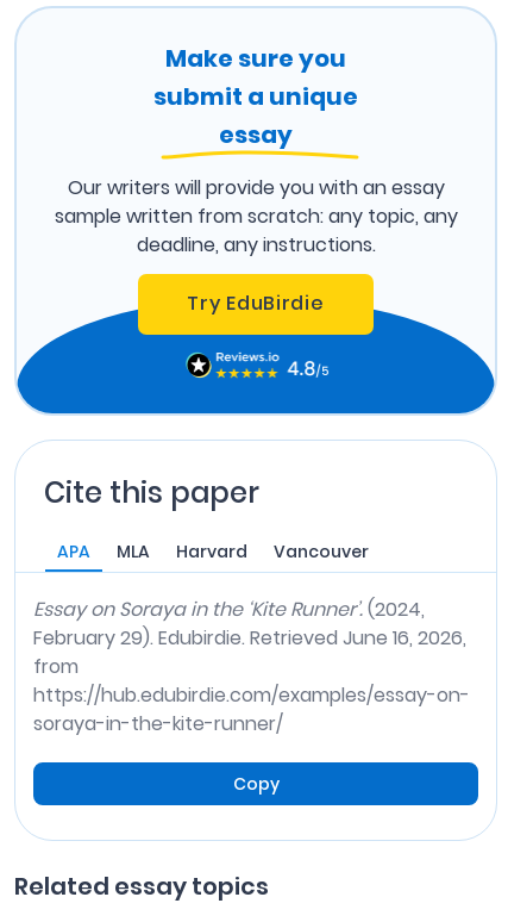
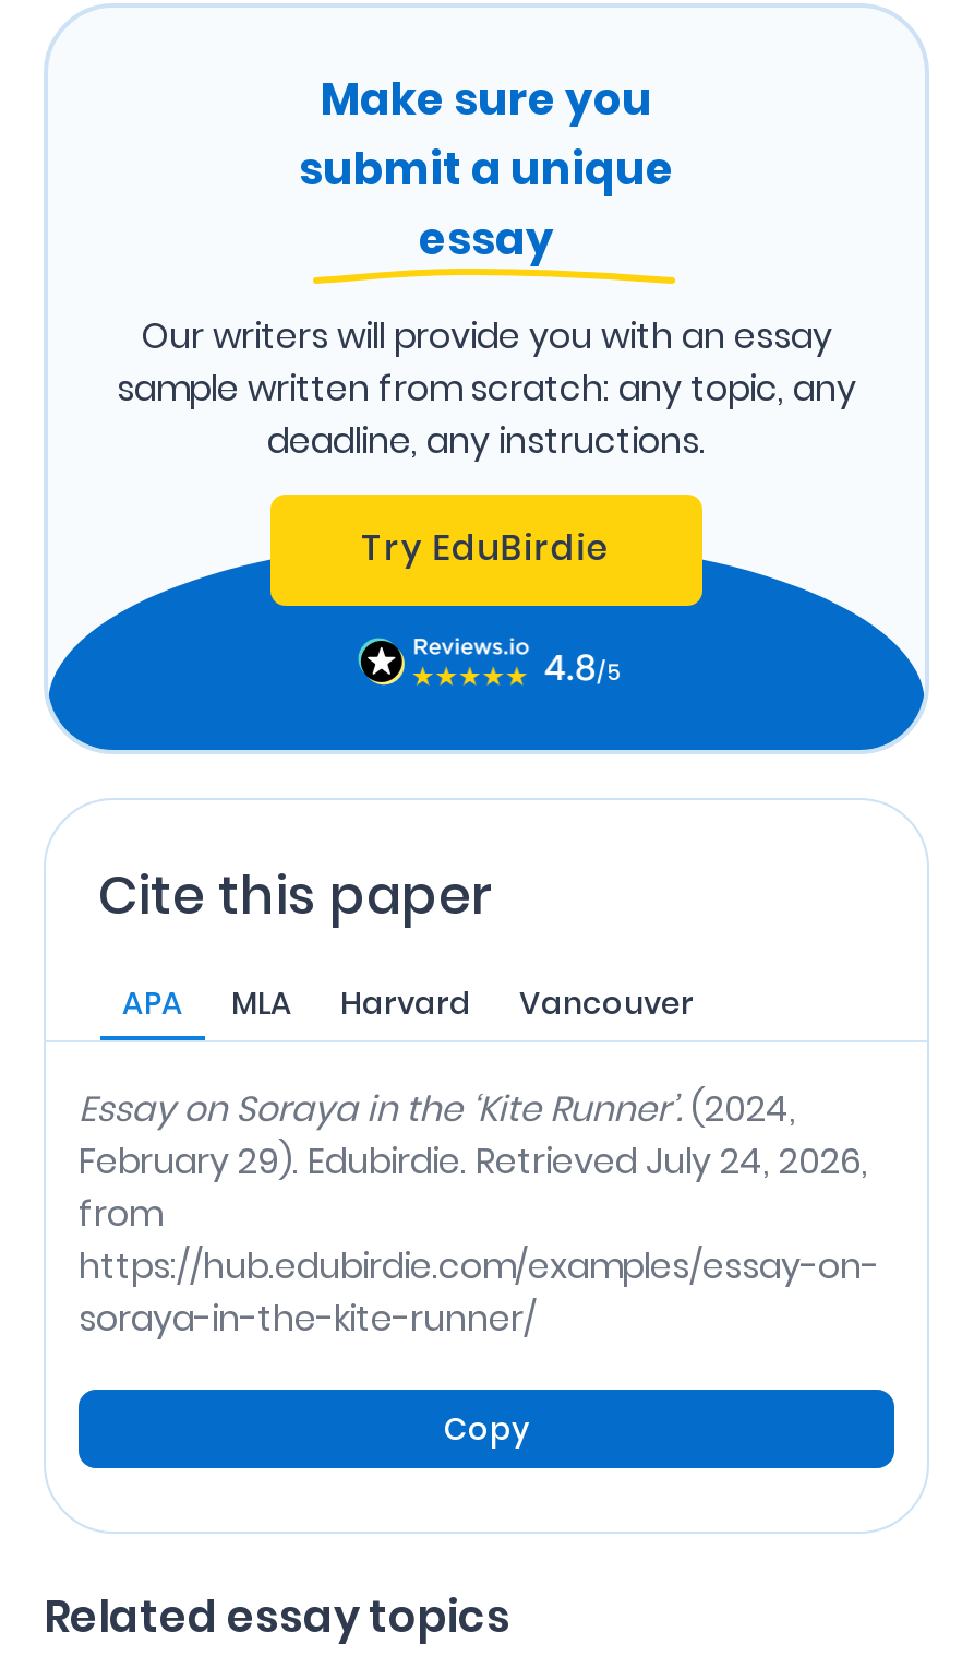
- February 29). Edubirdie. Retrieved June 16, 2026,
+ February 29). Edubirdie. Retrieved July 24, 2026,
